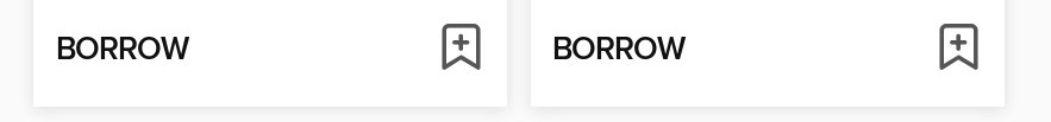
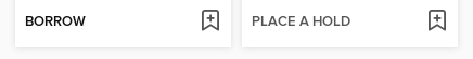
- BORROW
+ PLACE A HOLD
